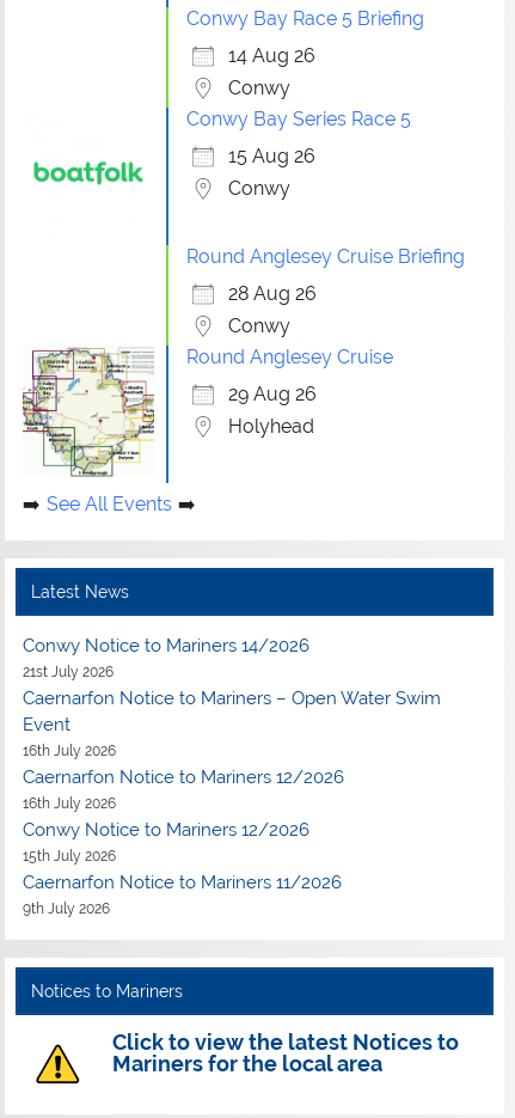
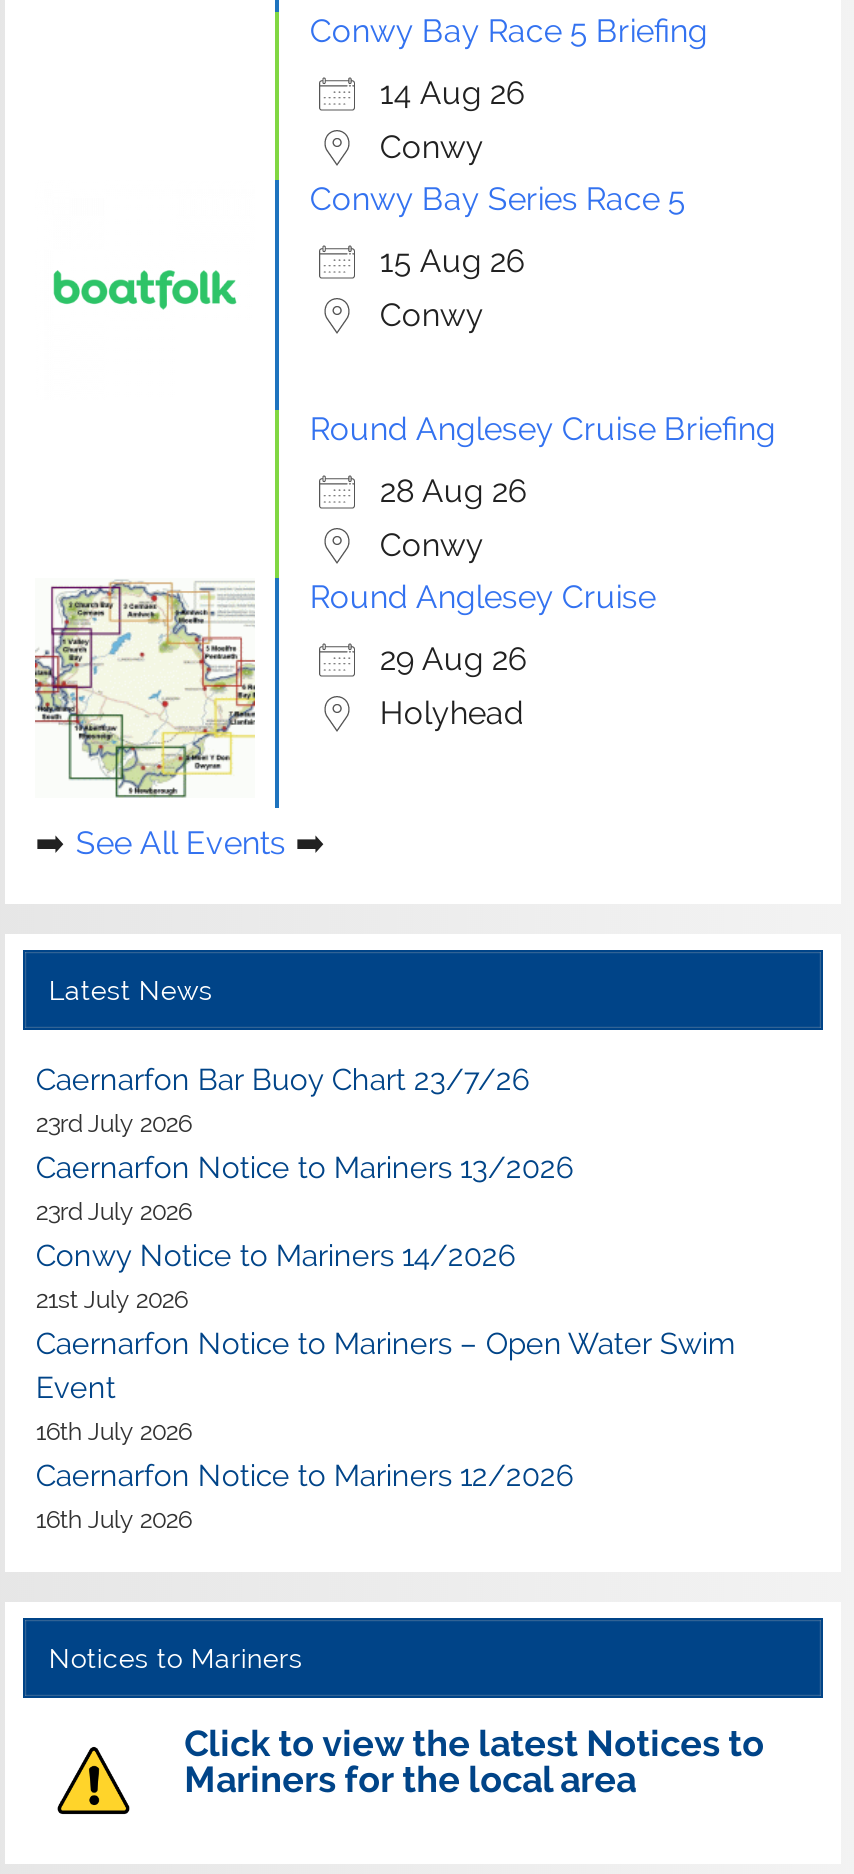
+ Caernarfon Bar Buoy Chart 23/7/26
+ 23rd July 2026
+ Caernarfon Notice to Mariners 13/2026
+ 23rd July 2026

moved down: Conwy Notice to Mariners 14/2026 | 21st July 2026 | Caernarfon Notice to Mariners – Open Water Swim | Event | 16th July 2026 | Caernarfon Notice to Mariners 12/2026 | 16th July 2026

- Conwy Notice to Mariners 12/2026
- 15th July 2026
- Caernarfon Notice to Mariners 11/2026
- 9th July 2026
